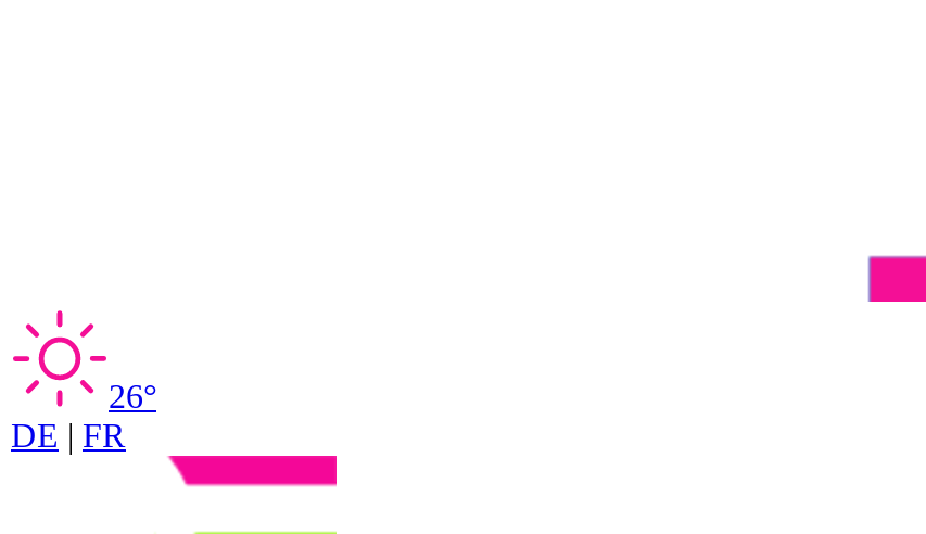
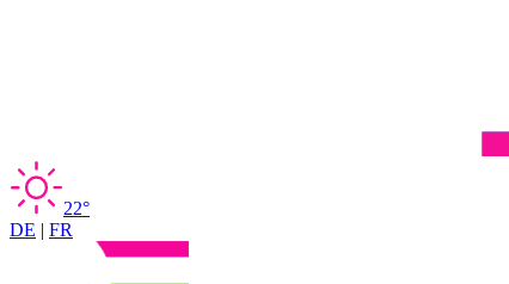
- 26°
+ 22°
